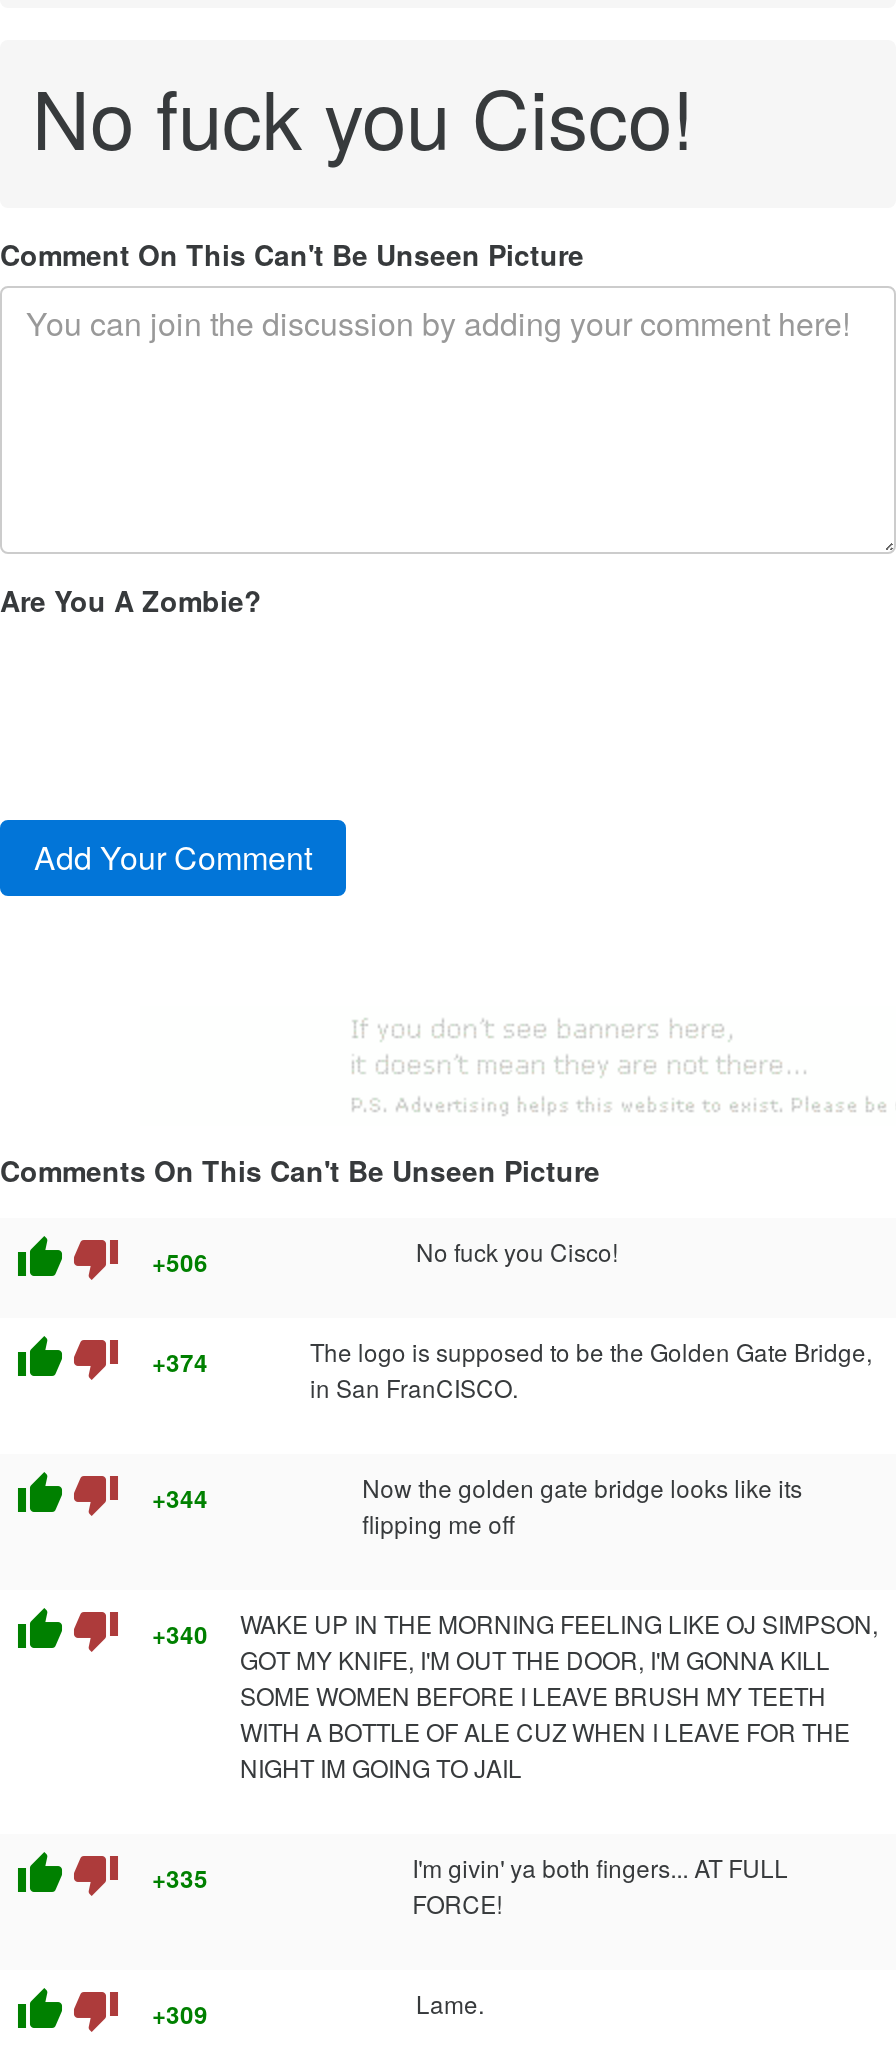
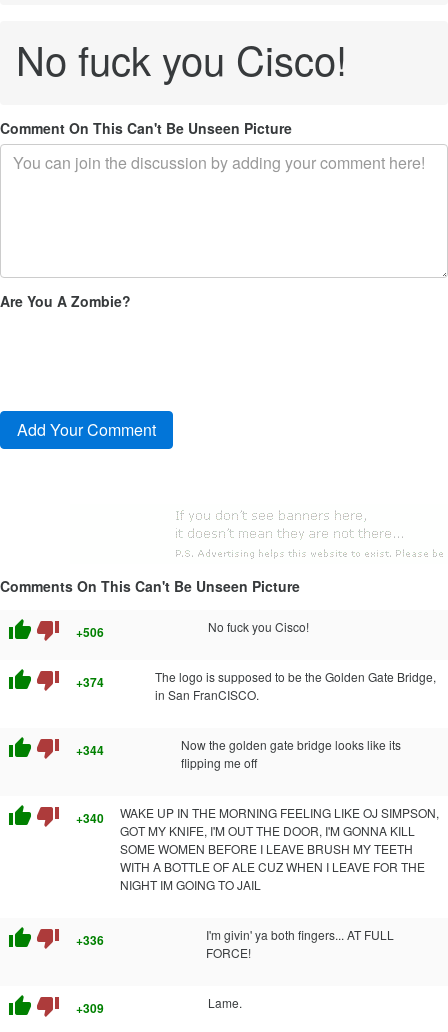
- +335
+ +336
